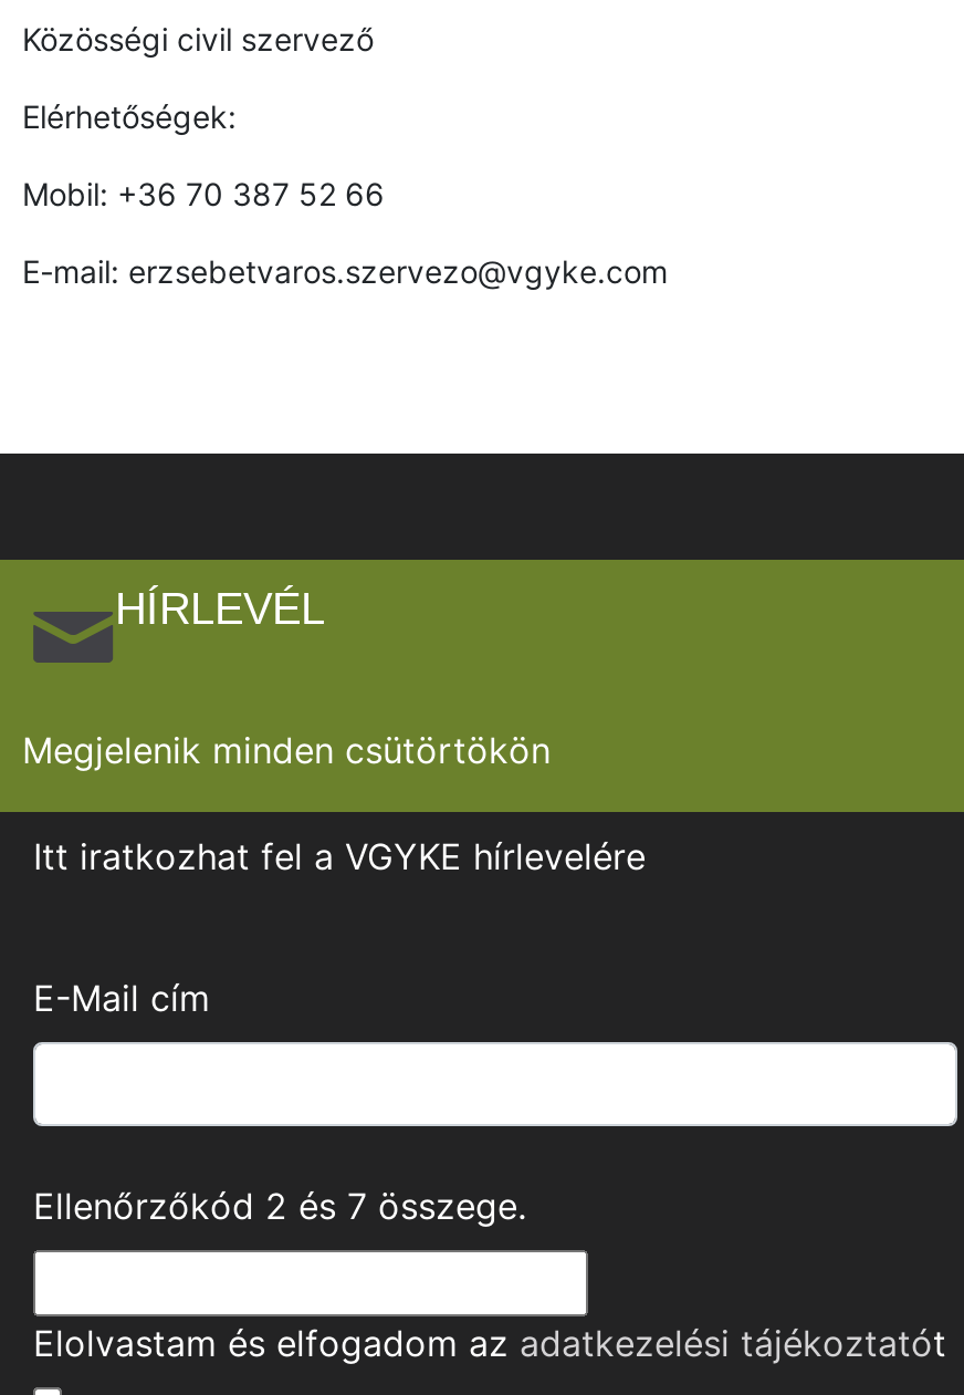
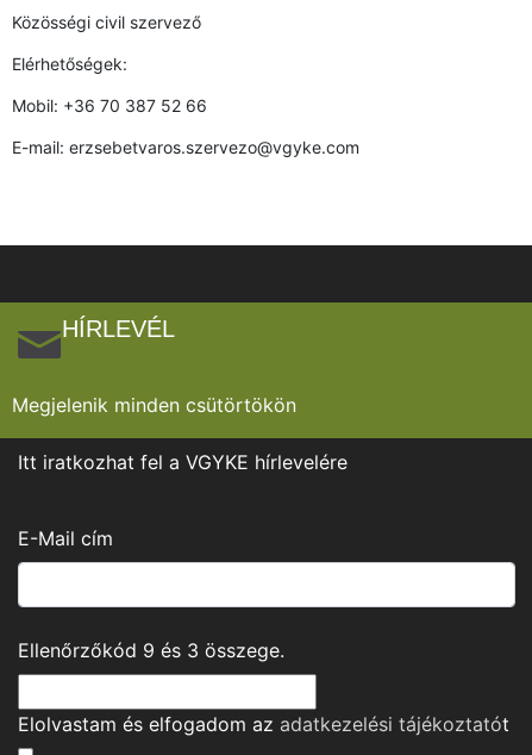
- Ellenőrzőkód 2 és 7 összege.
+ Ellenőrzőkód 9 és 3 összege.
